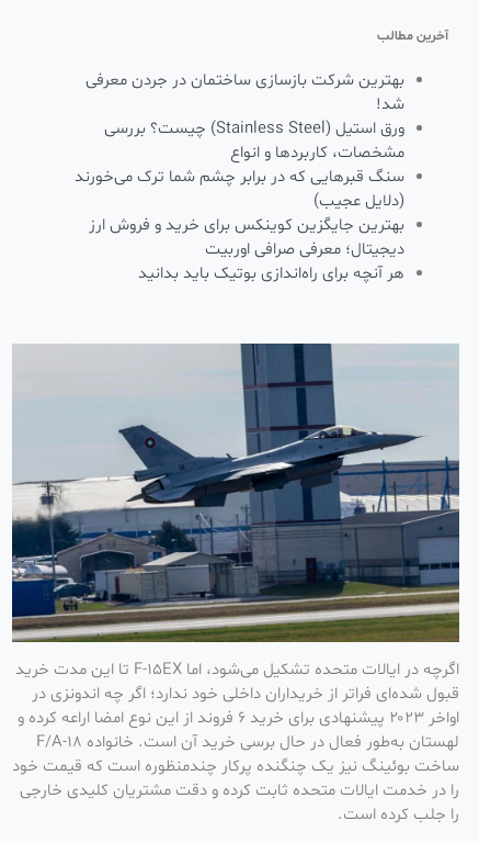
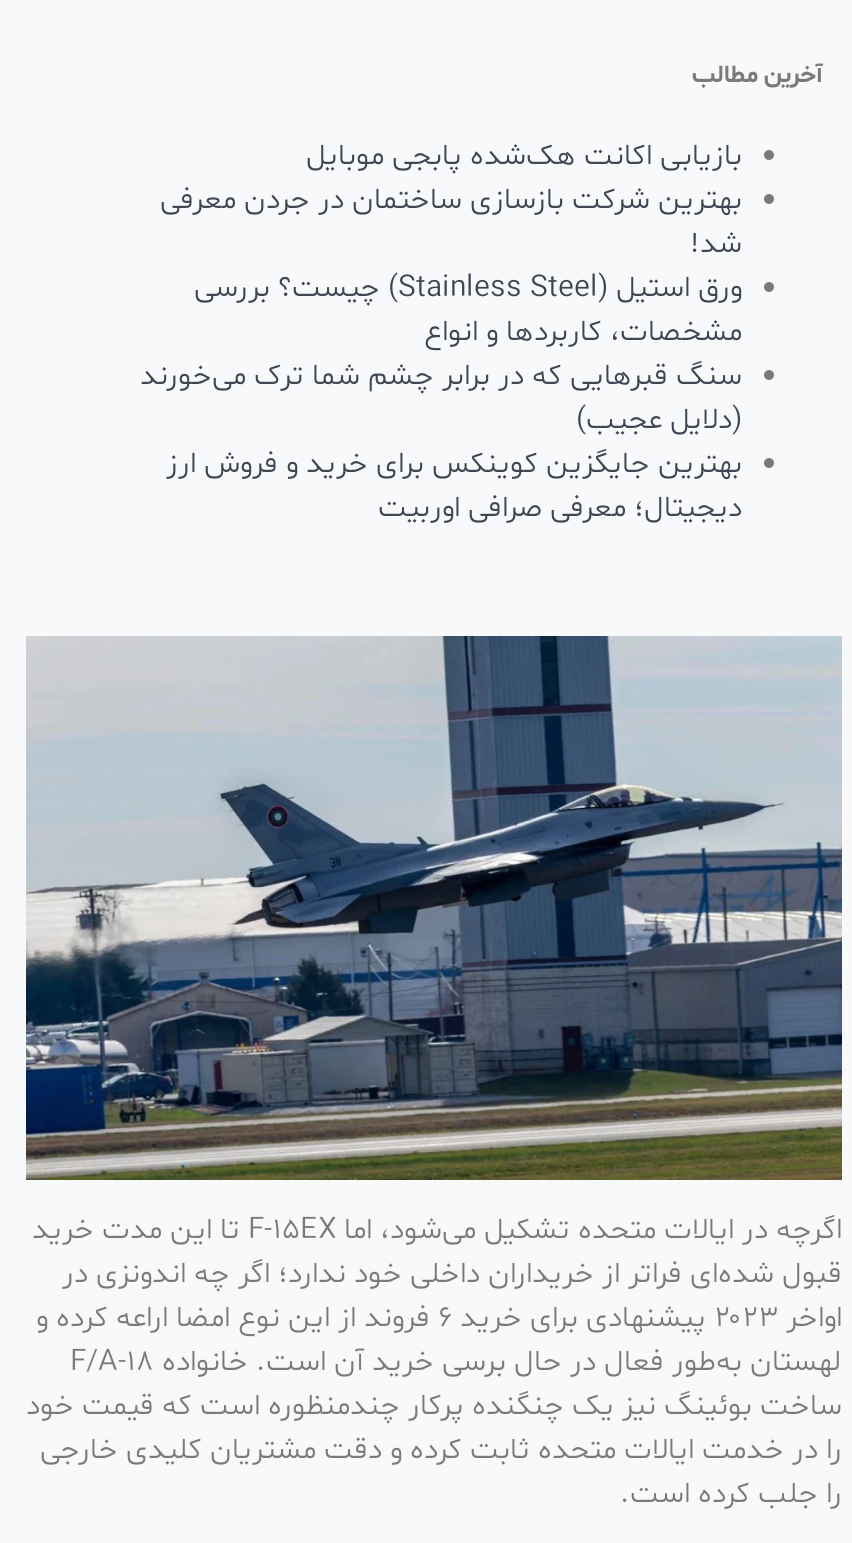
+ بازیابی اکانت هک‌شده پابجی موبایل

moved down: بهترین شرکت بازسازی ساختمان در جردن معرفی | شد! | مشخصات، کاربردها و انواع | سنگ قبرهایی که در برابر چشم شما ترک می‌خورند | (دلایل عجیب) | بهترین جایگزین کوینکس برای خرید و فروش ارز | دیجیتال؛ معرفی صرافی اوربیت

- هر آنچه برای راه‌اندازی بوتیک باید بدانید
